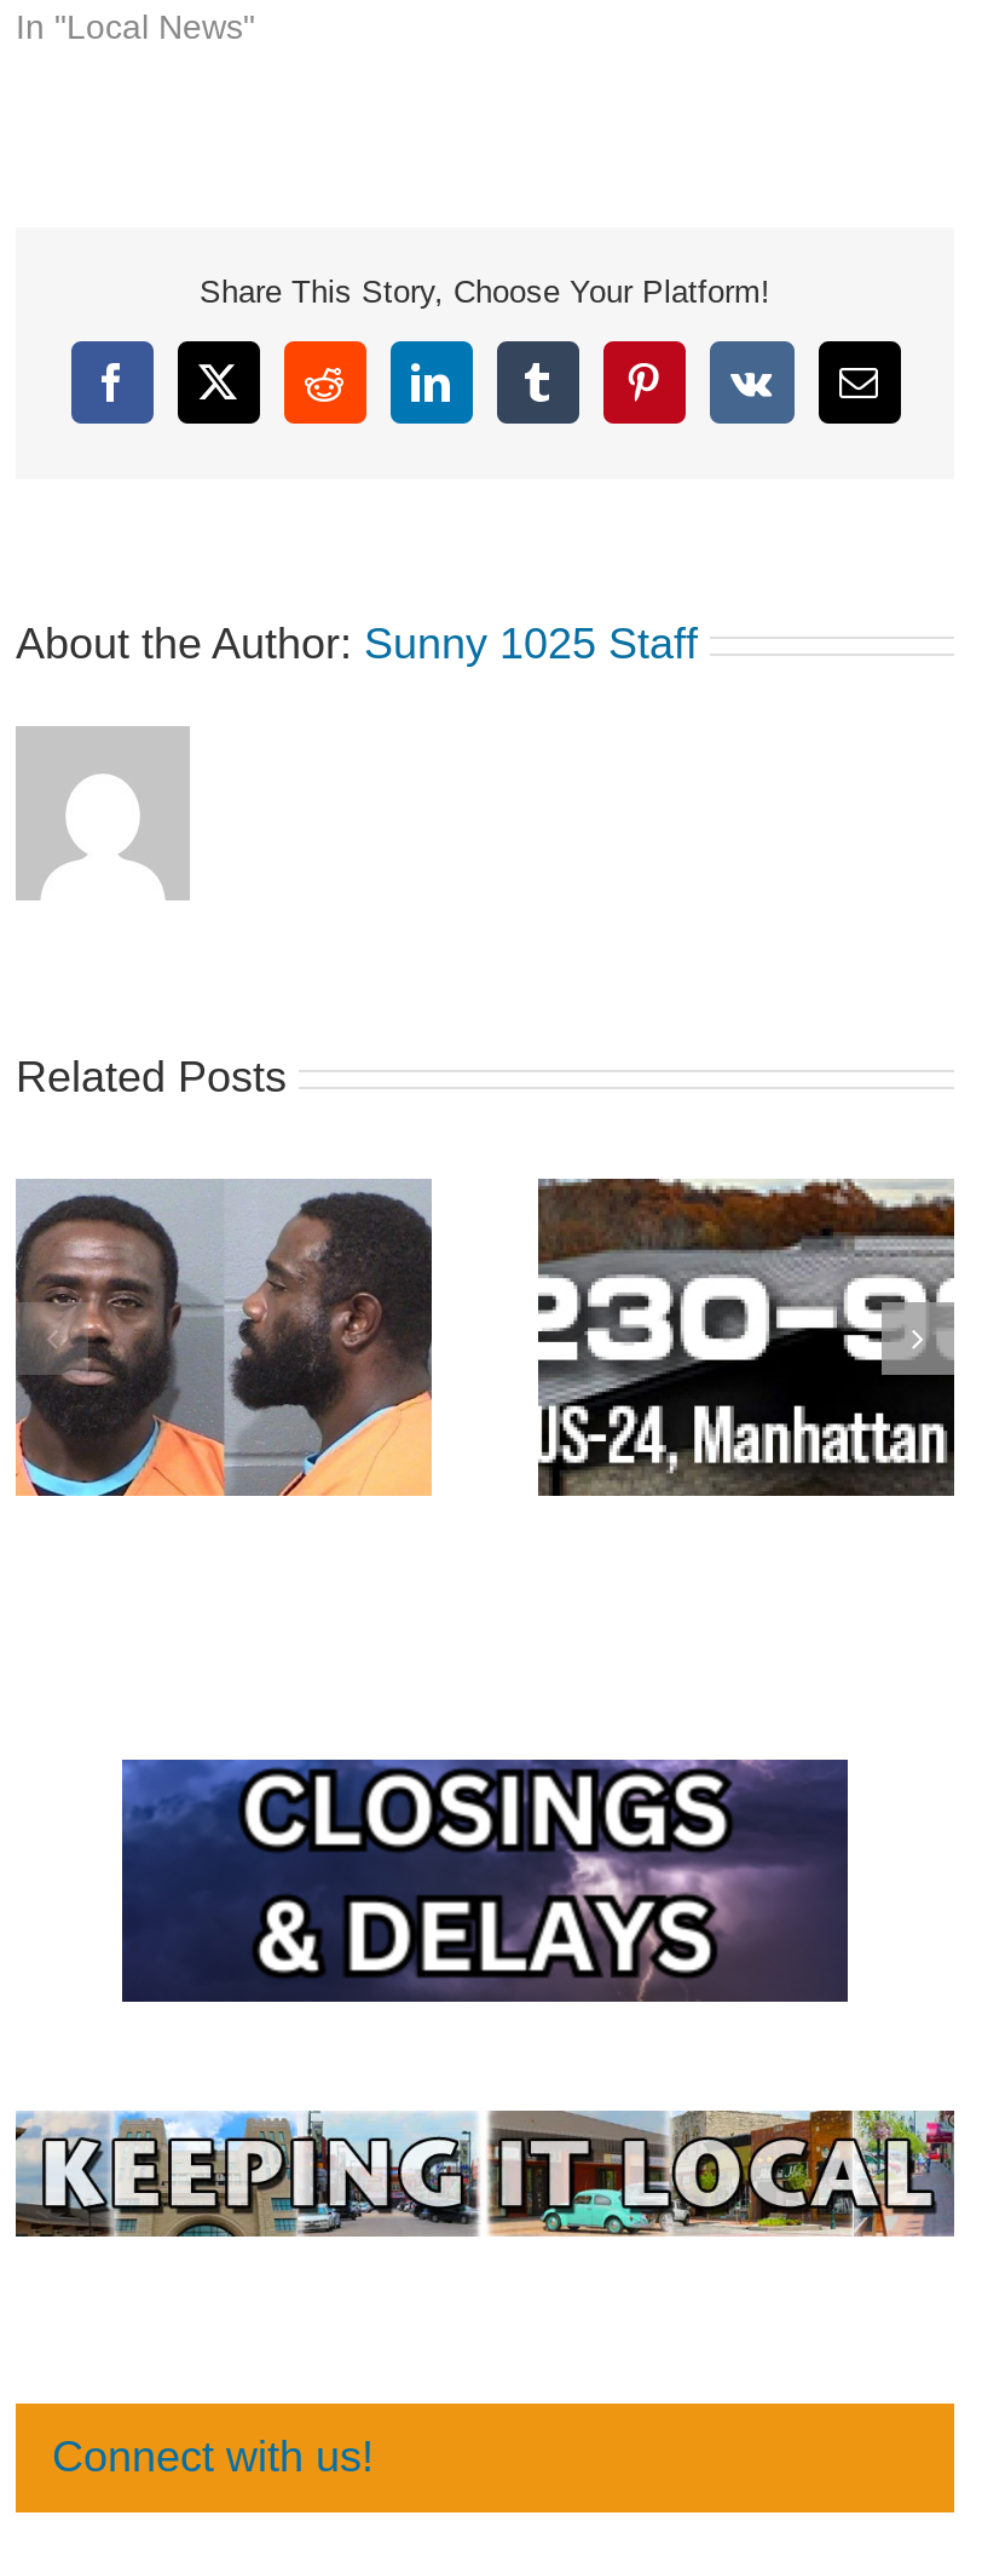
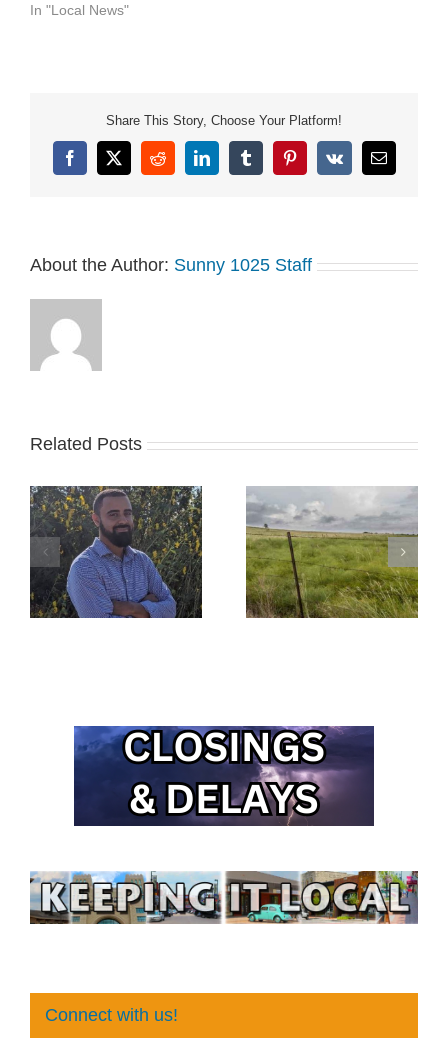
- [image]
+ [image]

- [image]
+ [image]
